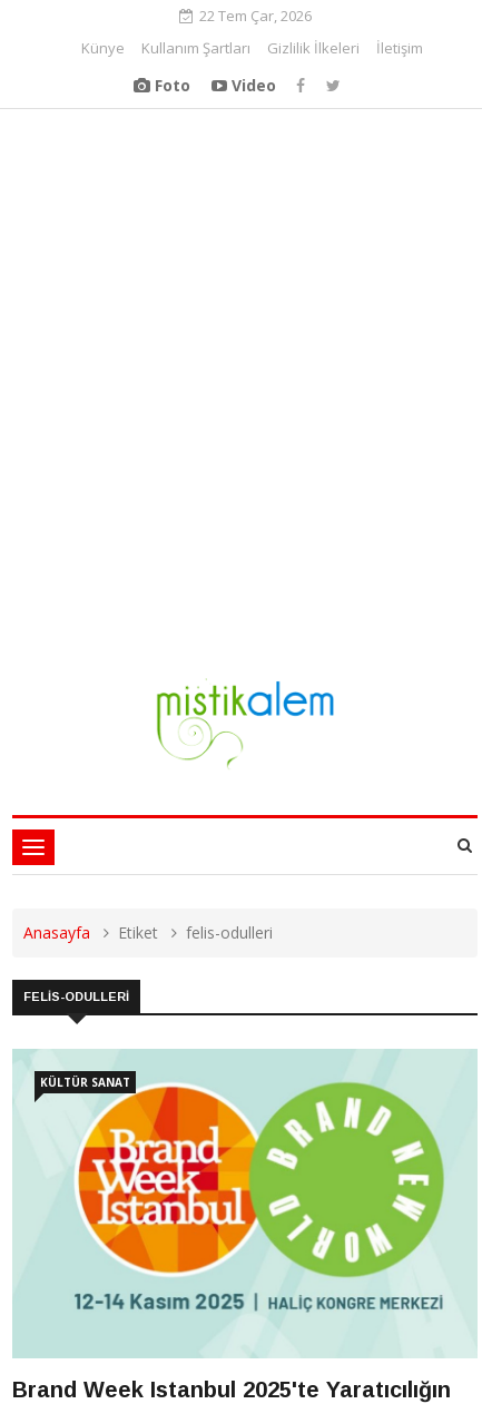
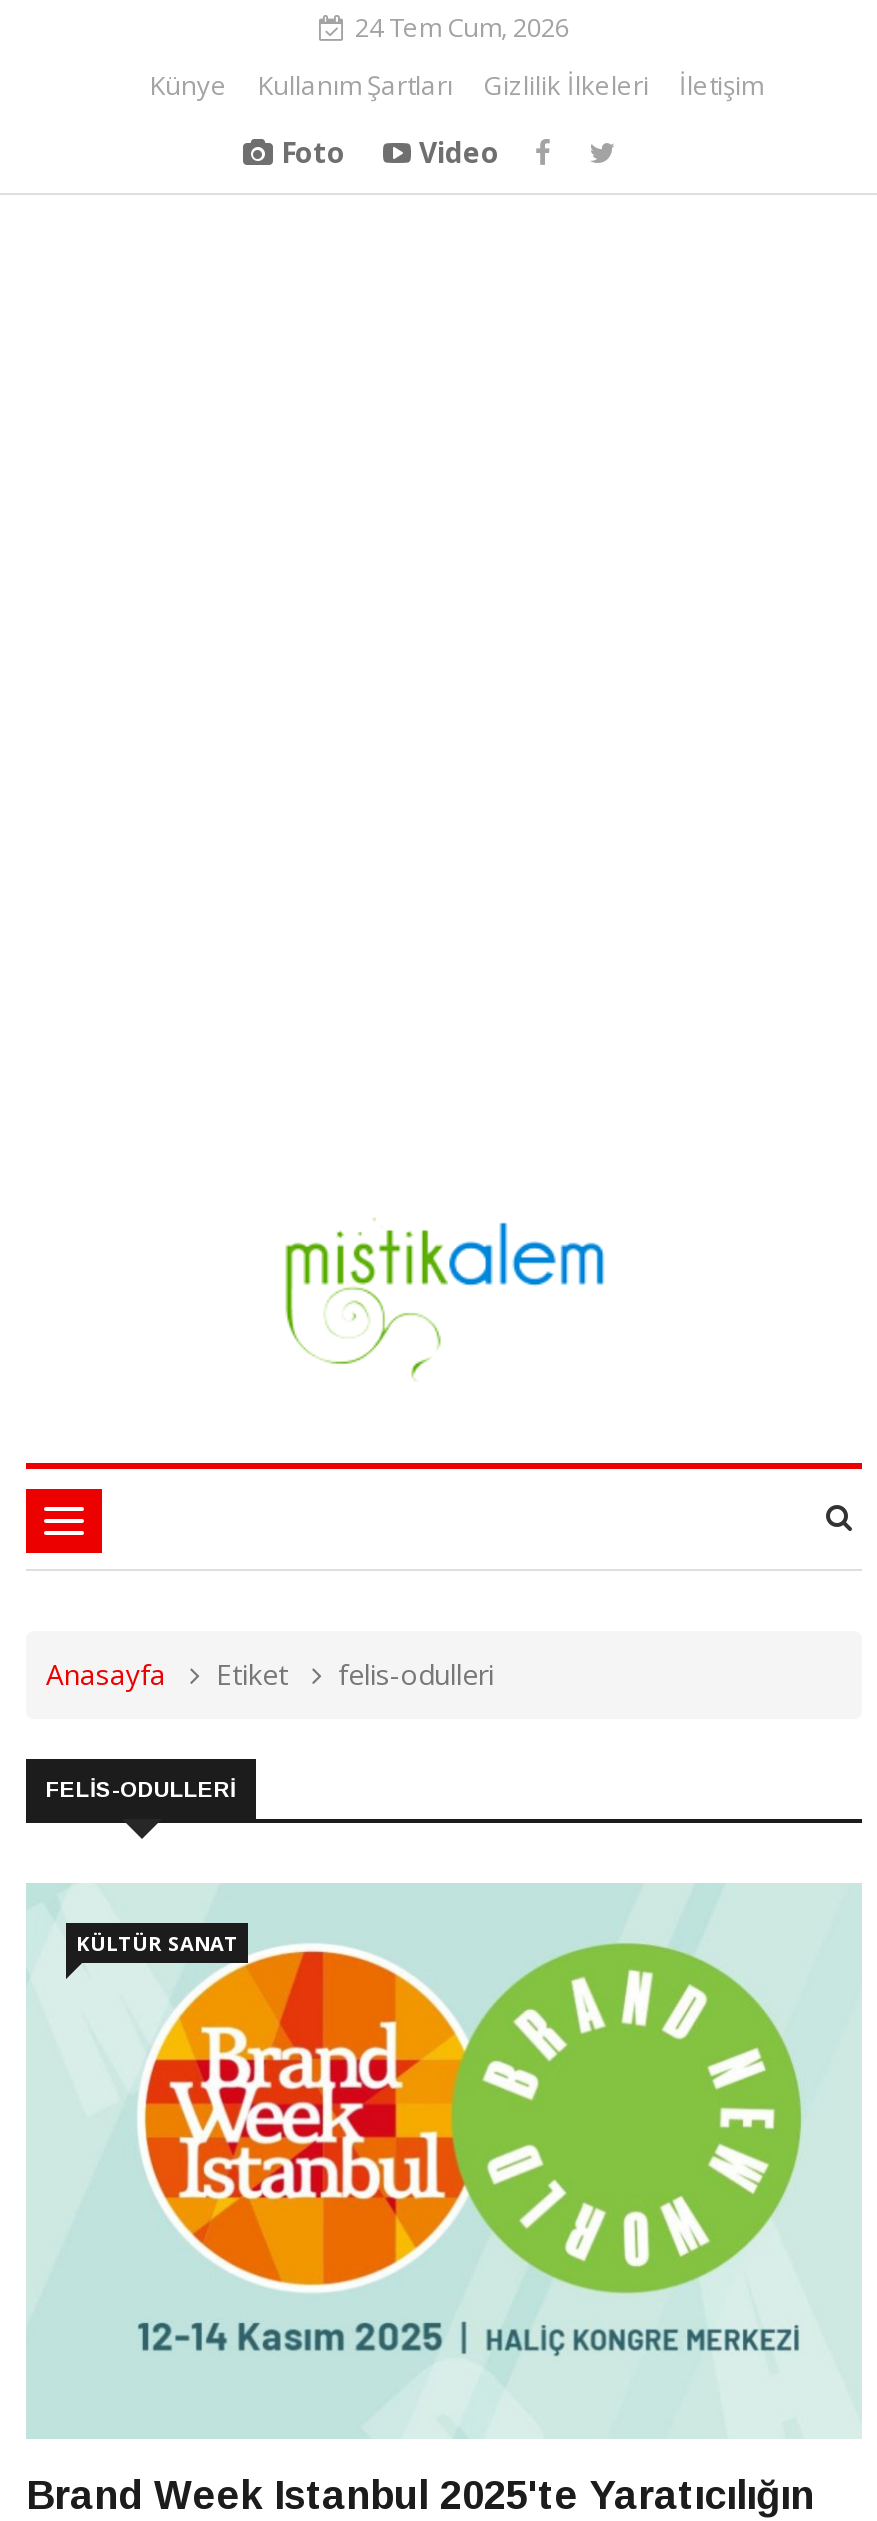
- 22 Tem Çar, 2026
+ 24 Tem Cum, 2026
